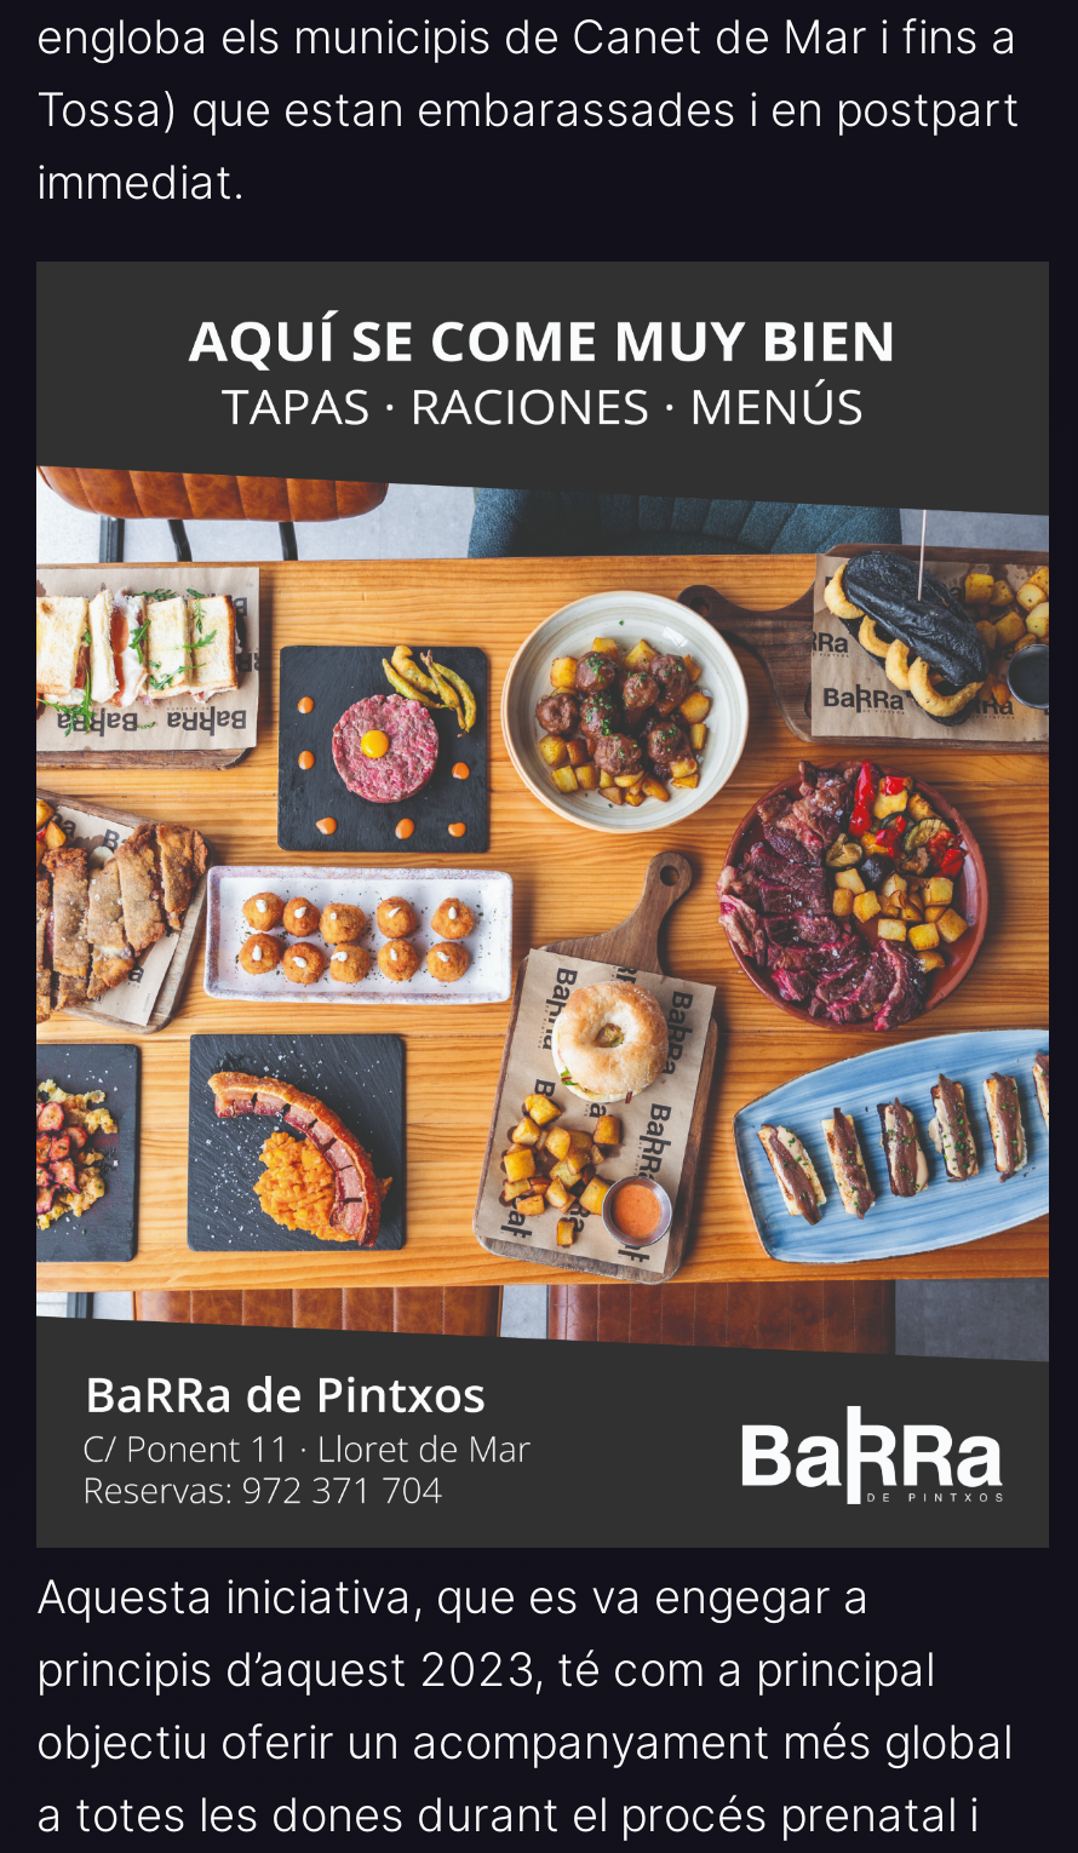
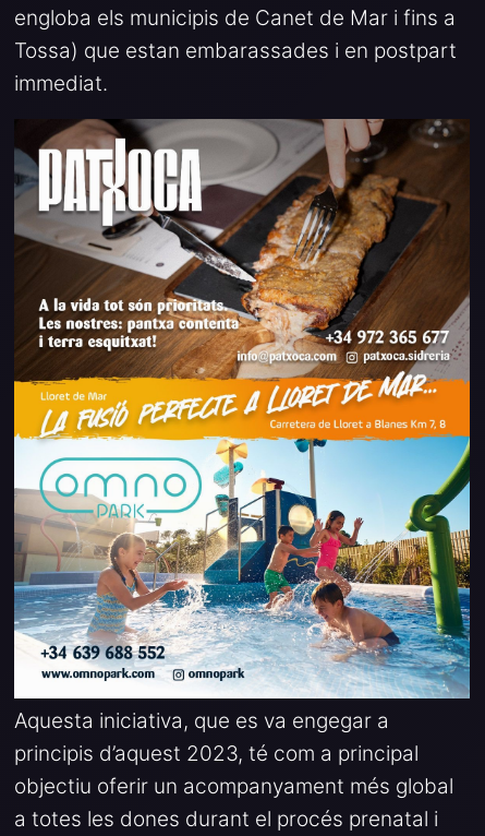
- [image]
+ [image]
